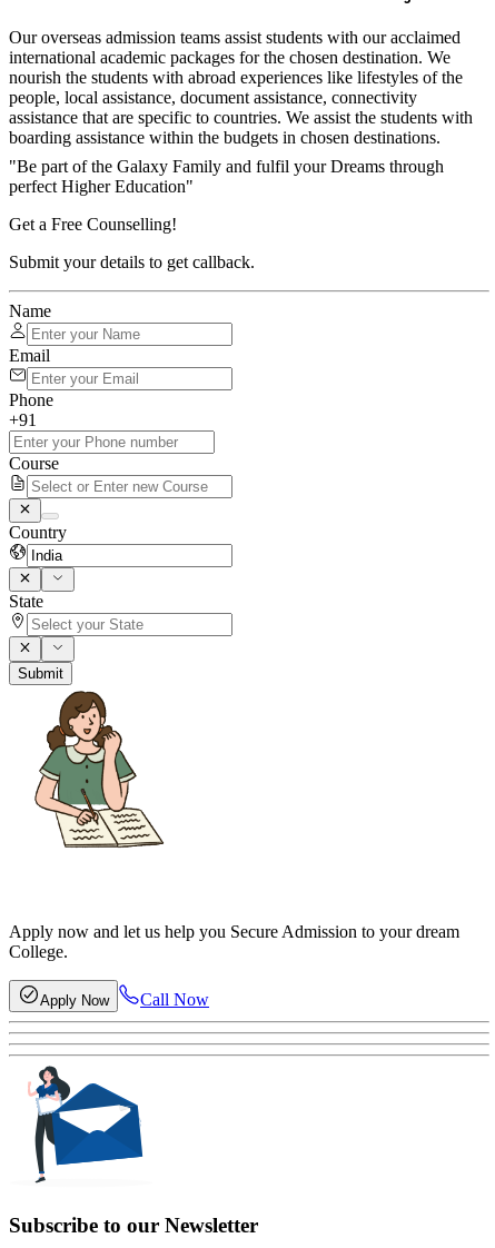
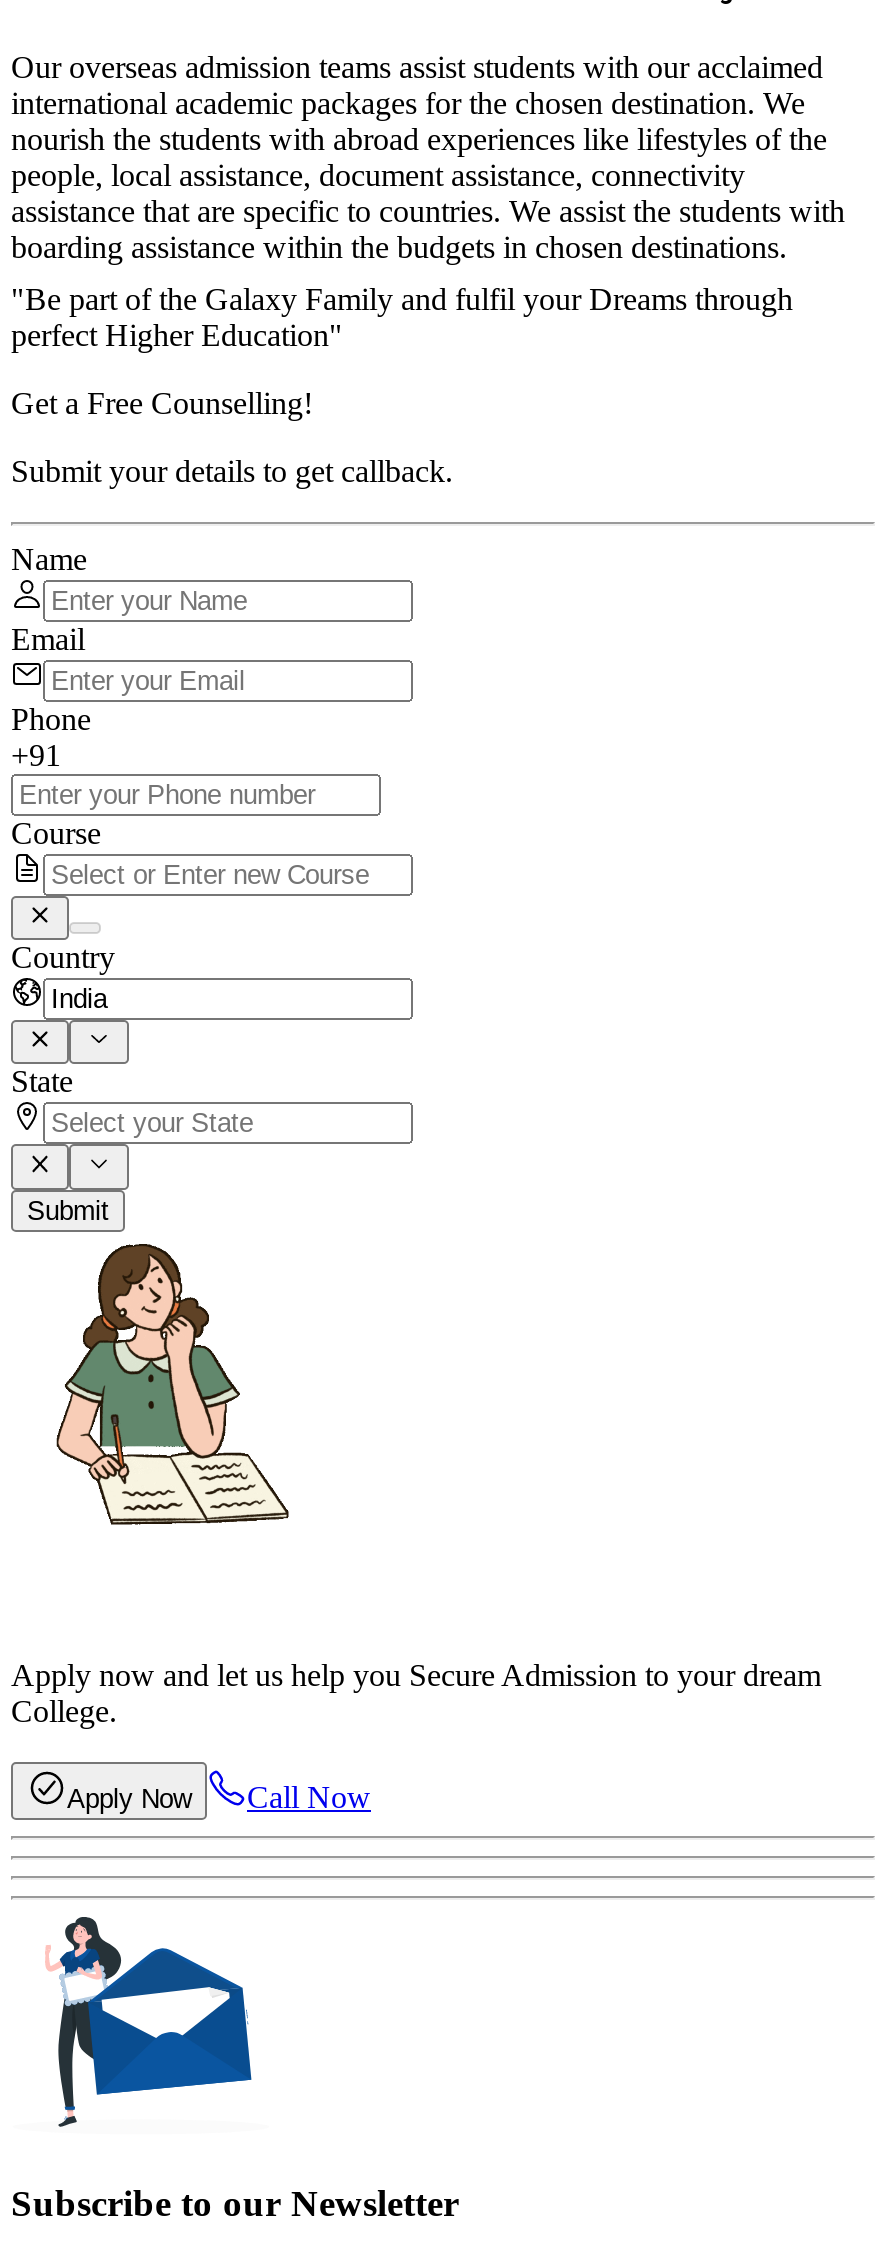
- [image]
+ [image]
